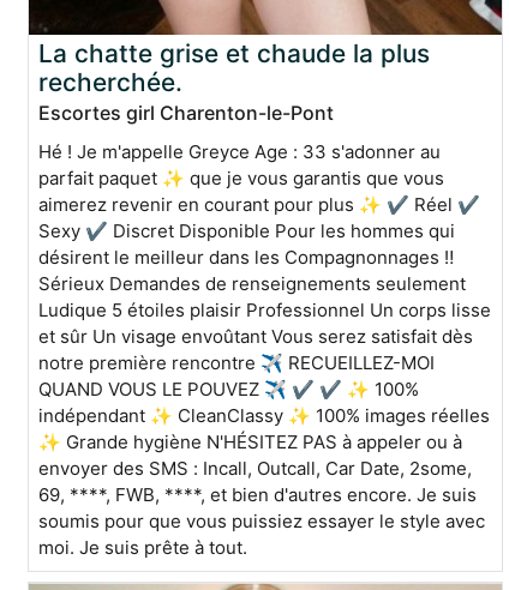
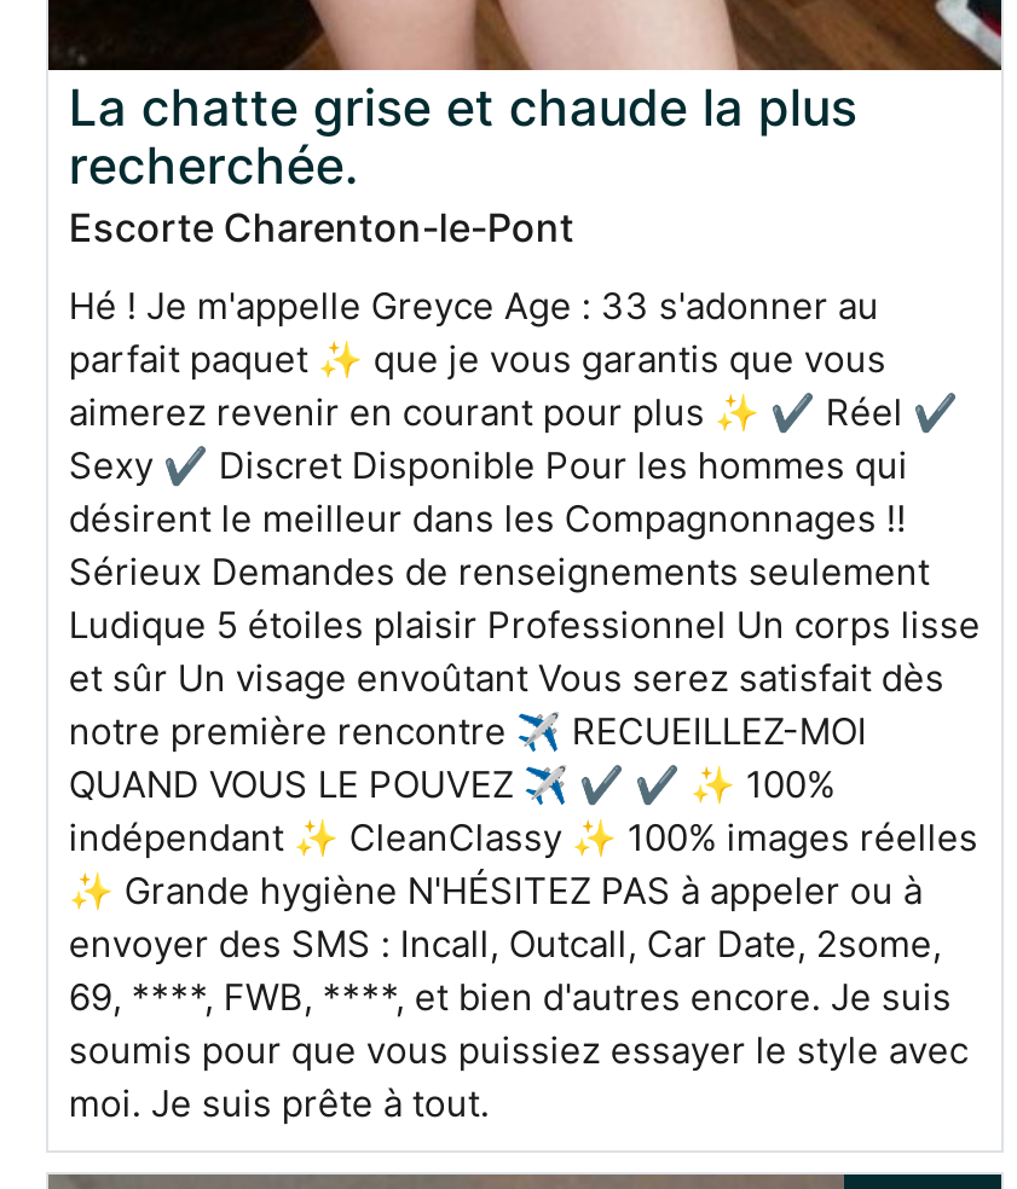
- Escortes girl Charenton-le-Pont
+ Escorte Charenton-le-Pont
